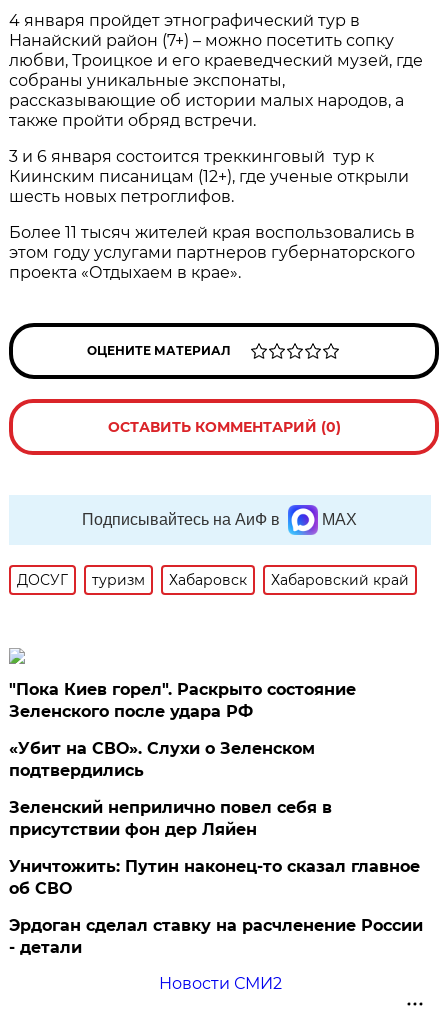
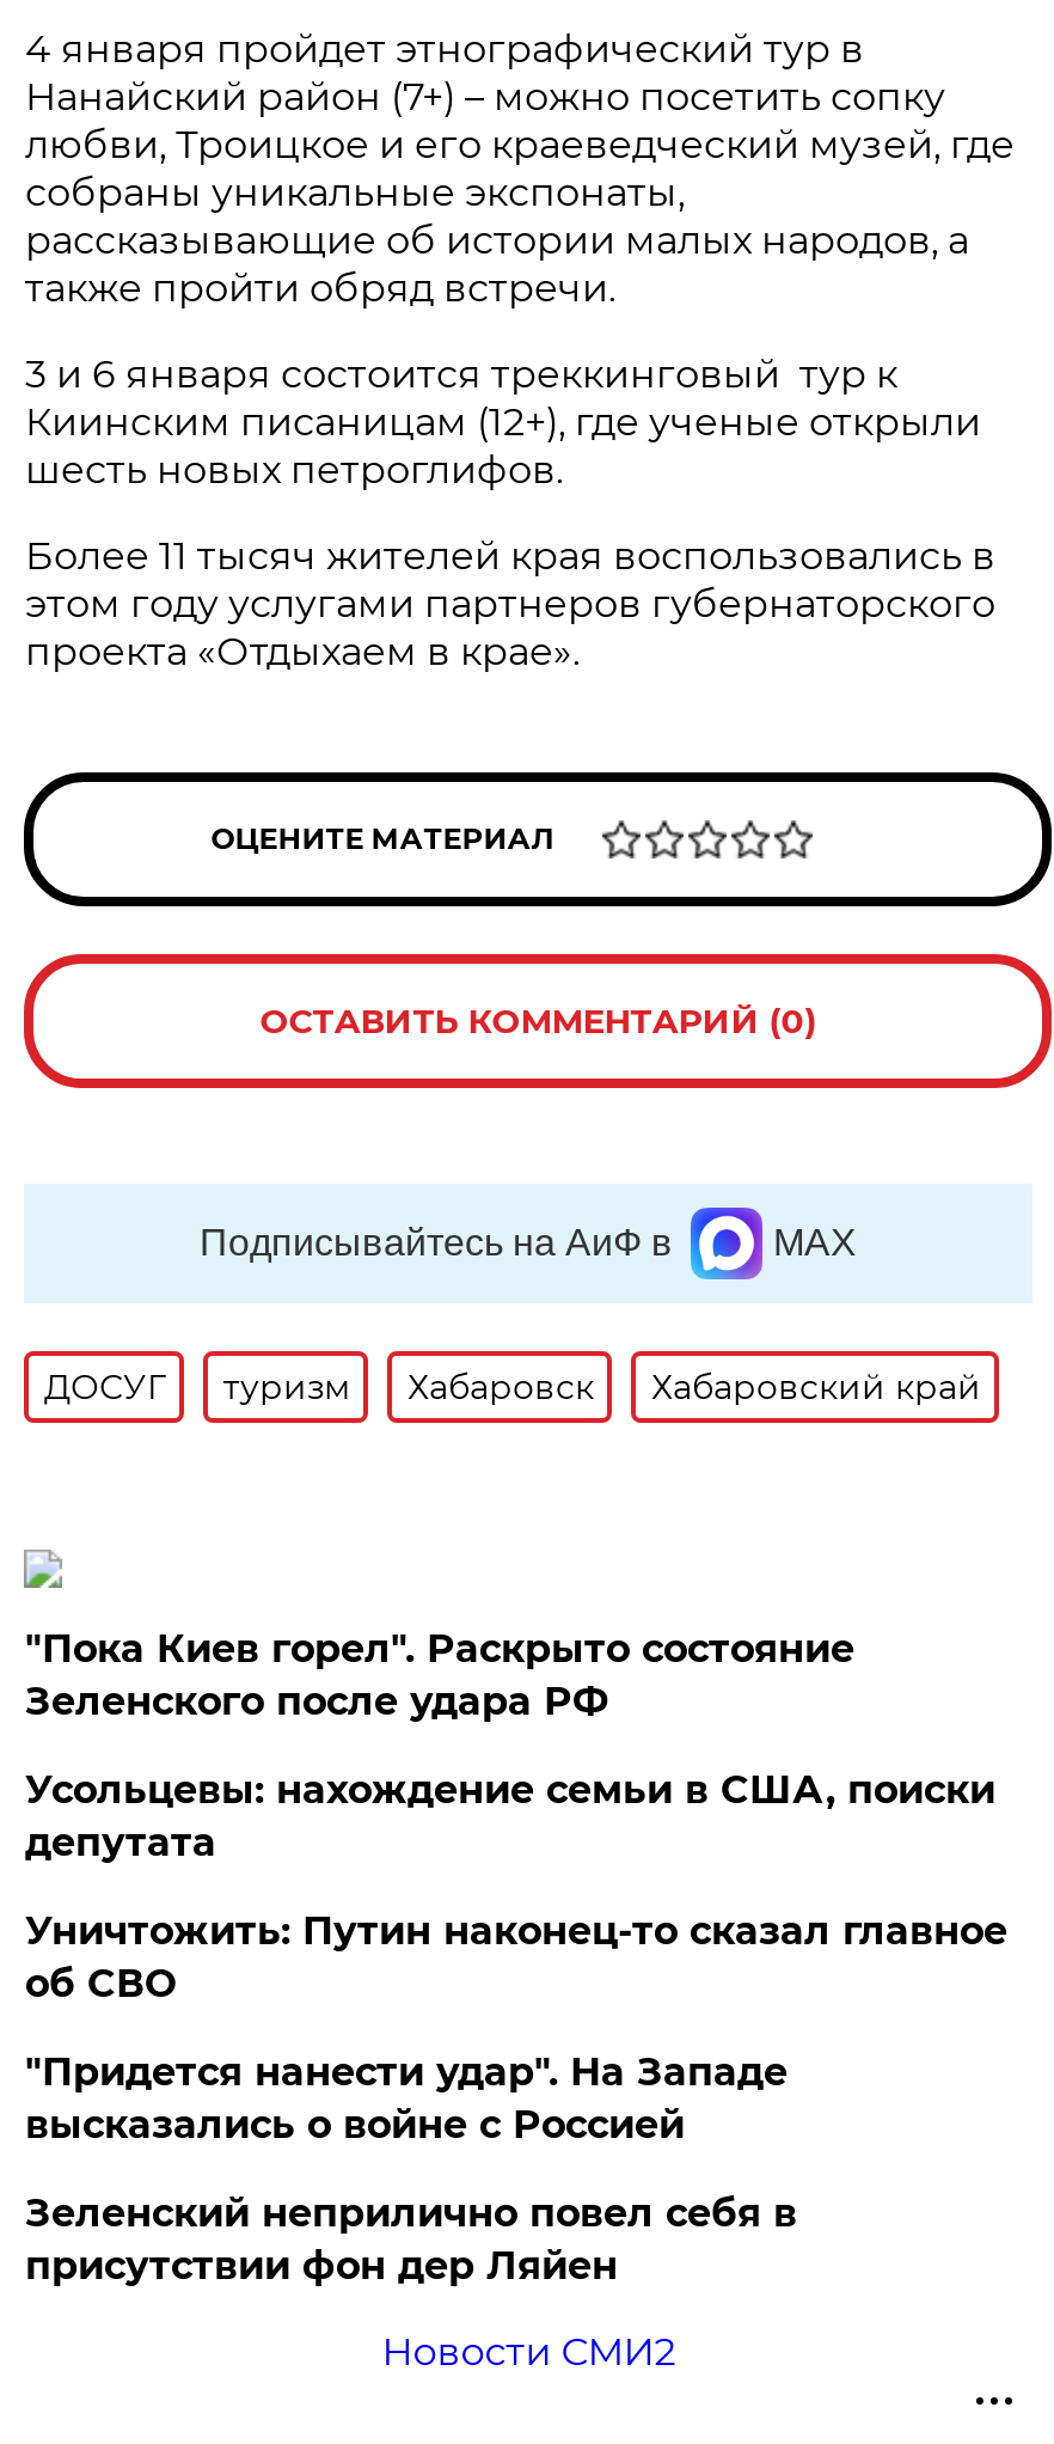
- «Убит на СВО». Слухи о Зеленском
- подтвердились
+ Усольцевы: нахождение семьи в США, поиски
+ депутата
+ "Придется нанести удар". На Западе
+ высказались о войне с Россией

moved down: Зеленский неприлично повел cебя в | присутствии фон дер Ляйен

moved up: Уничтожить: Путин наконец-то сказал главное | об СВО

- Эрдоган сделал ставку на расчленение России
- - детали
